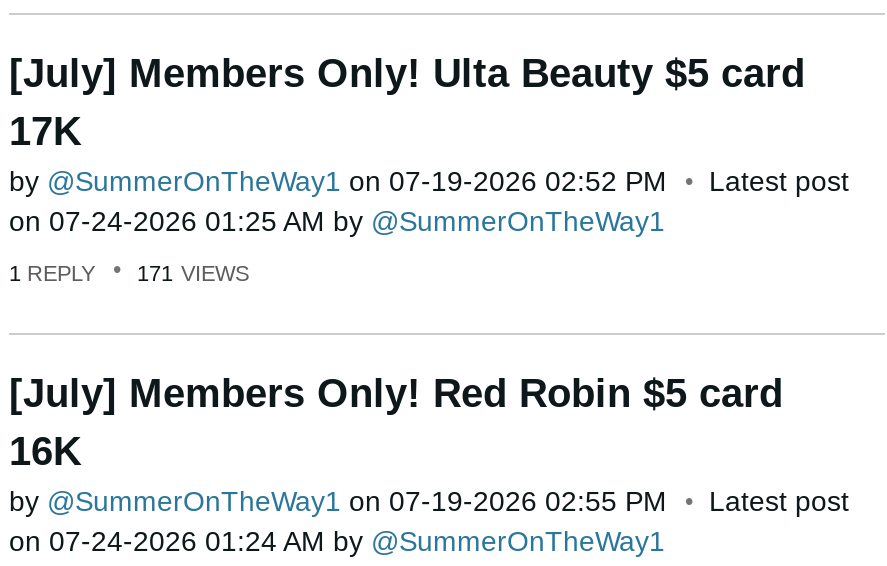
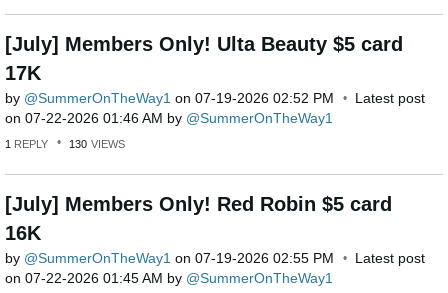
- on 07-24-2026 01:25 AM by SummerOnTheWay1
+ on 07-22-2026 01:46 AM by SummerOnTheWay1

- 1 REPLY 171 VIEWS
+ 1 REPLY 130 VIEWS

- on 07-24-2026 01:24 AM by SummerOnTheWay1
+ on 07-22-2026 01:45 AM by SummerOnTheWay1
